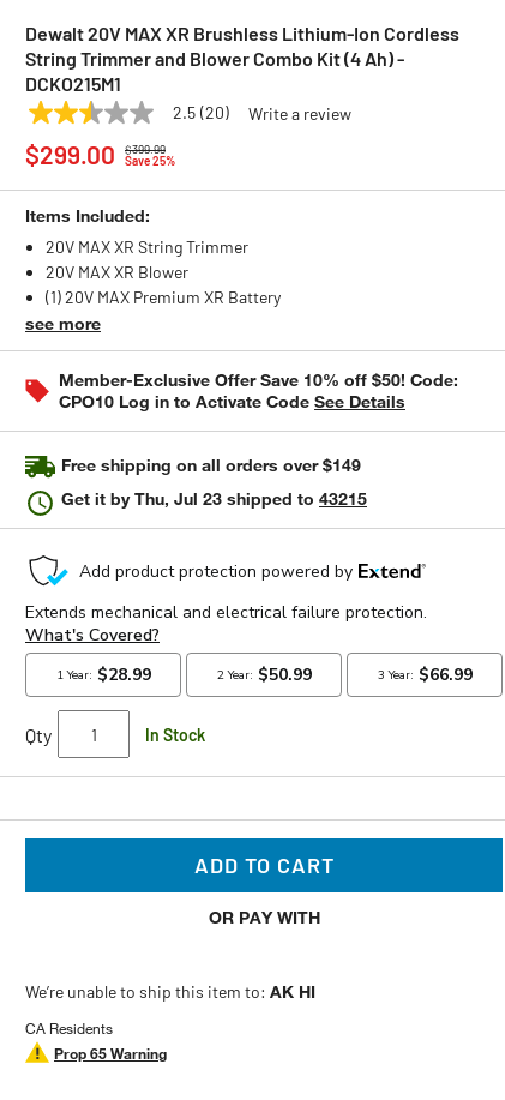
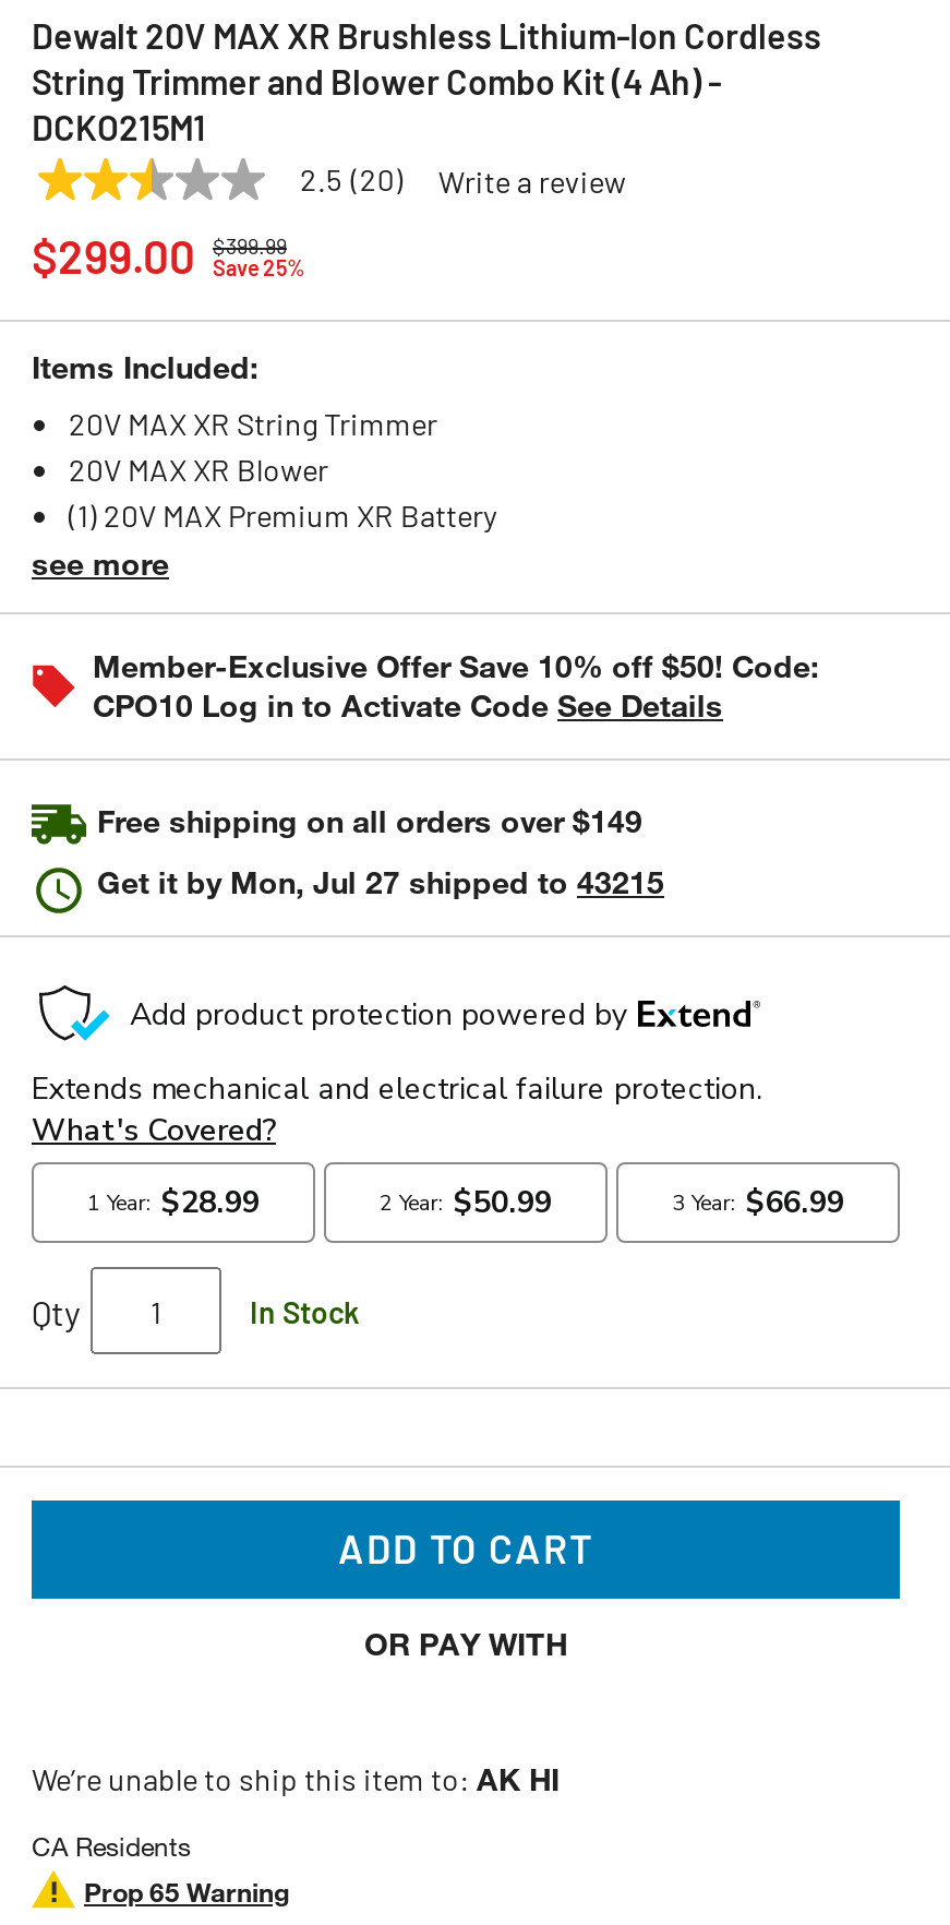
- Get it by Thu, Jul 23 shipped to 43215
+ Get it by Mon, Jul 27 shipped to 43215
